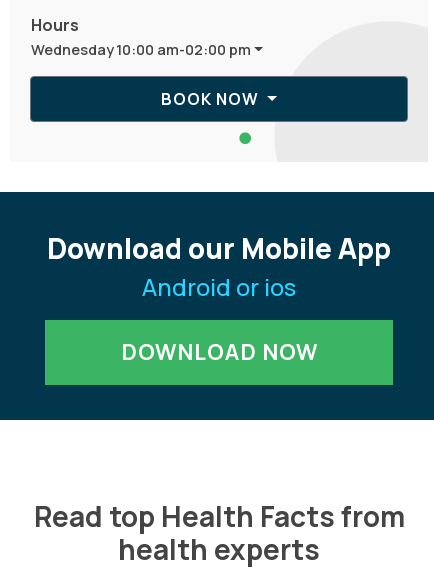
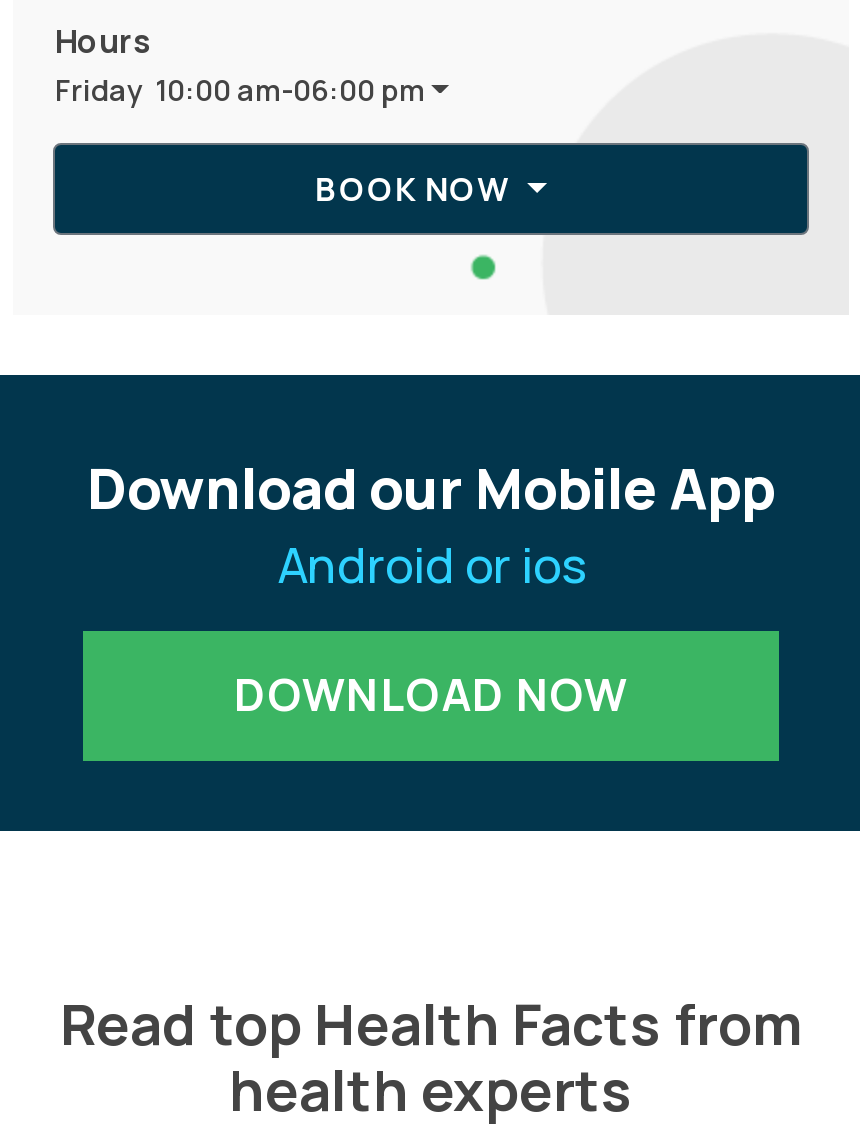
- Wednesday 10:00 am-02:00 pm
+ Friday 10:00 am-06:00 pm
